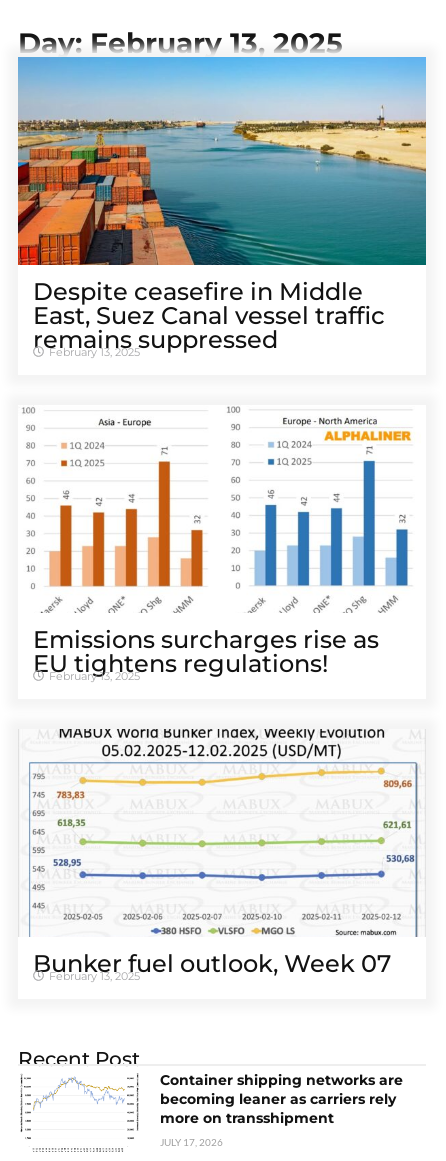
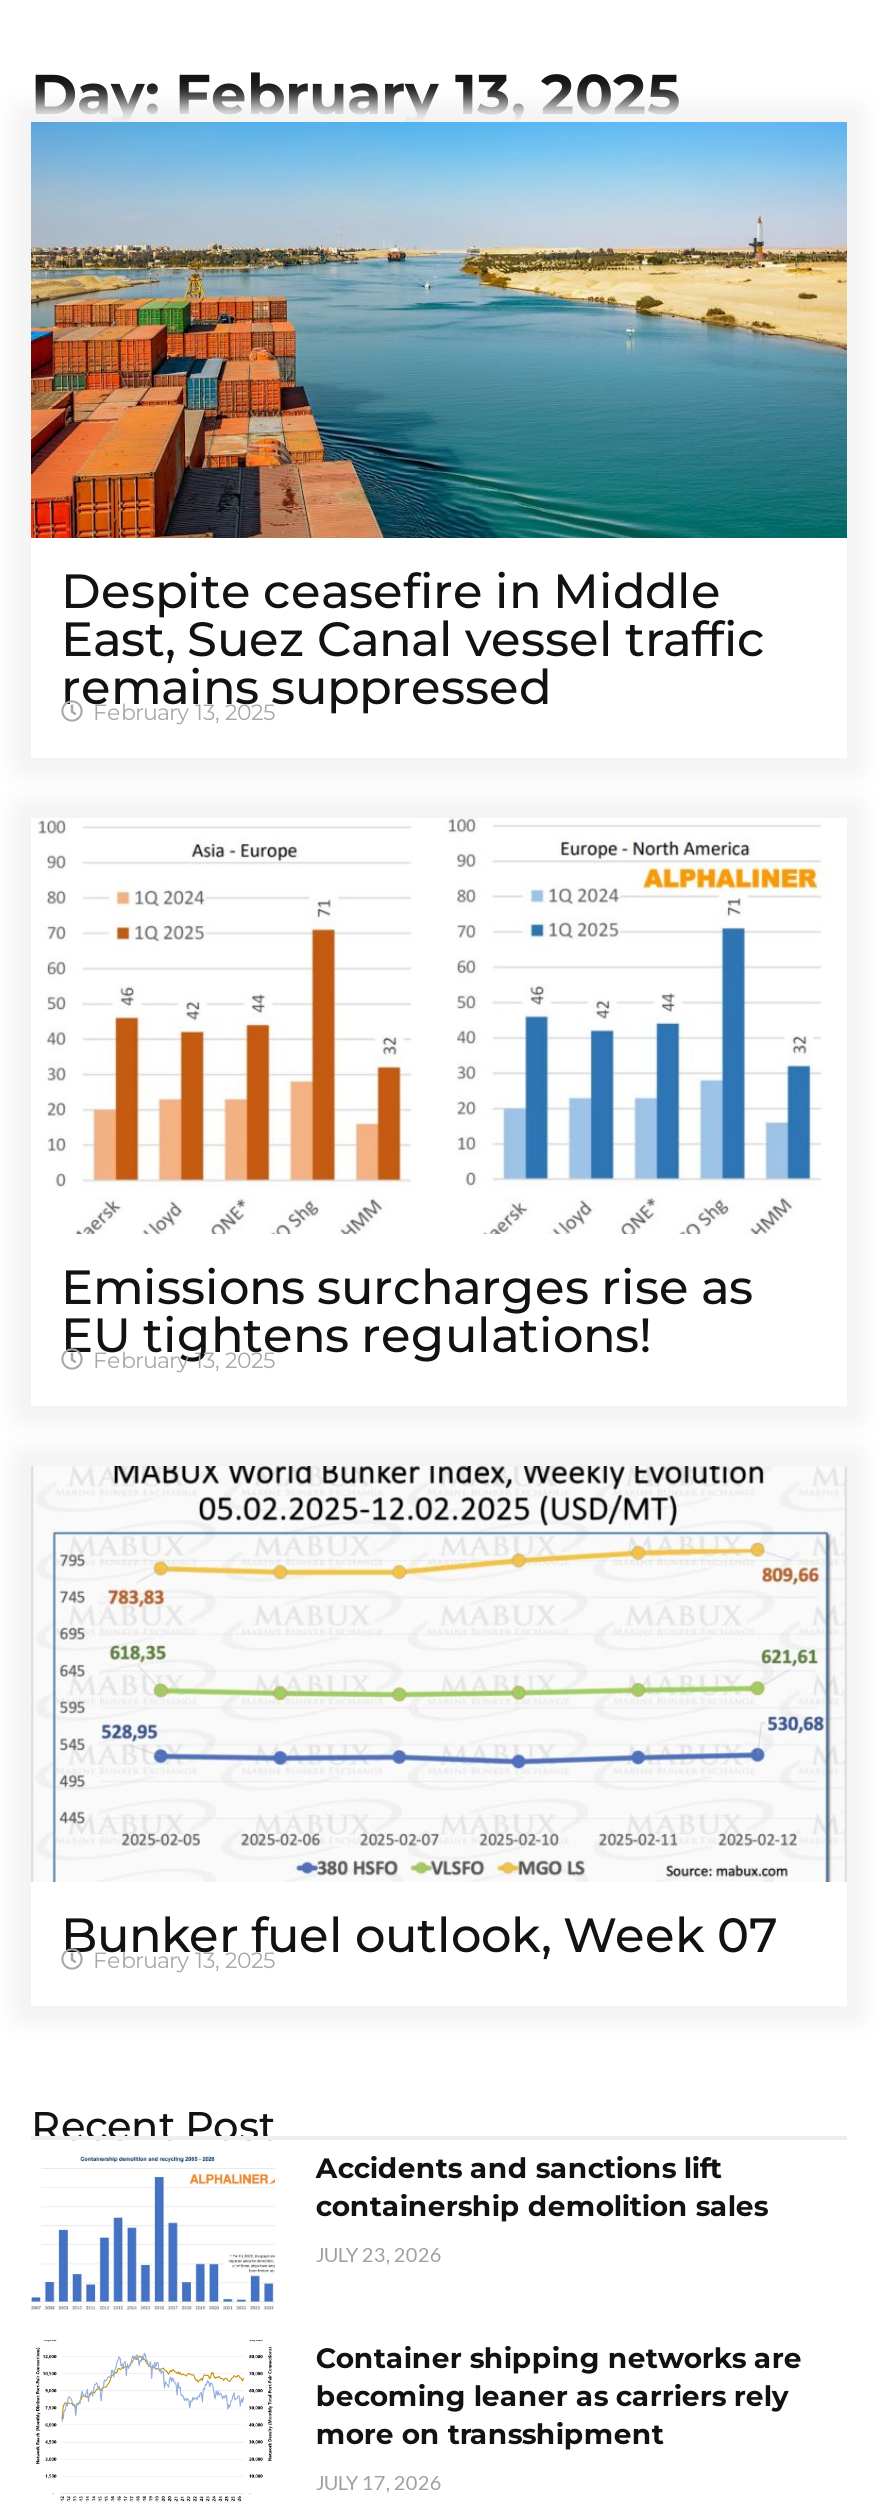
+ [image]
+ Accidents and sanctions lift
+ containership demolition sales
+ JULY 23, 2026
